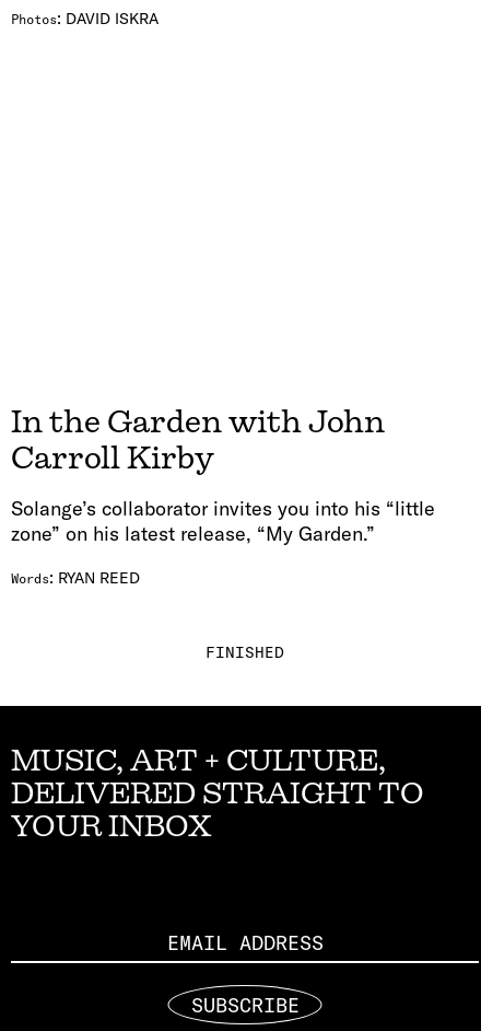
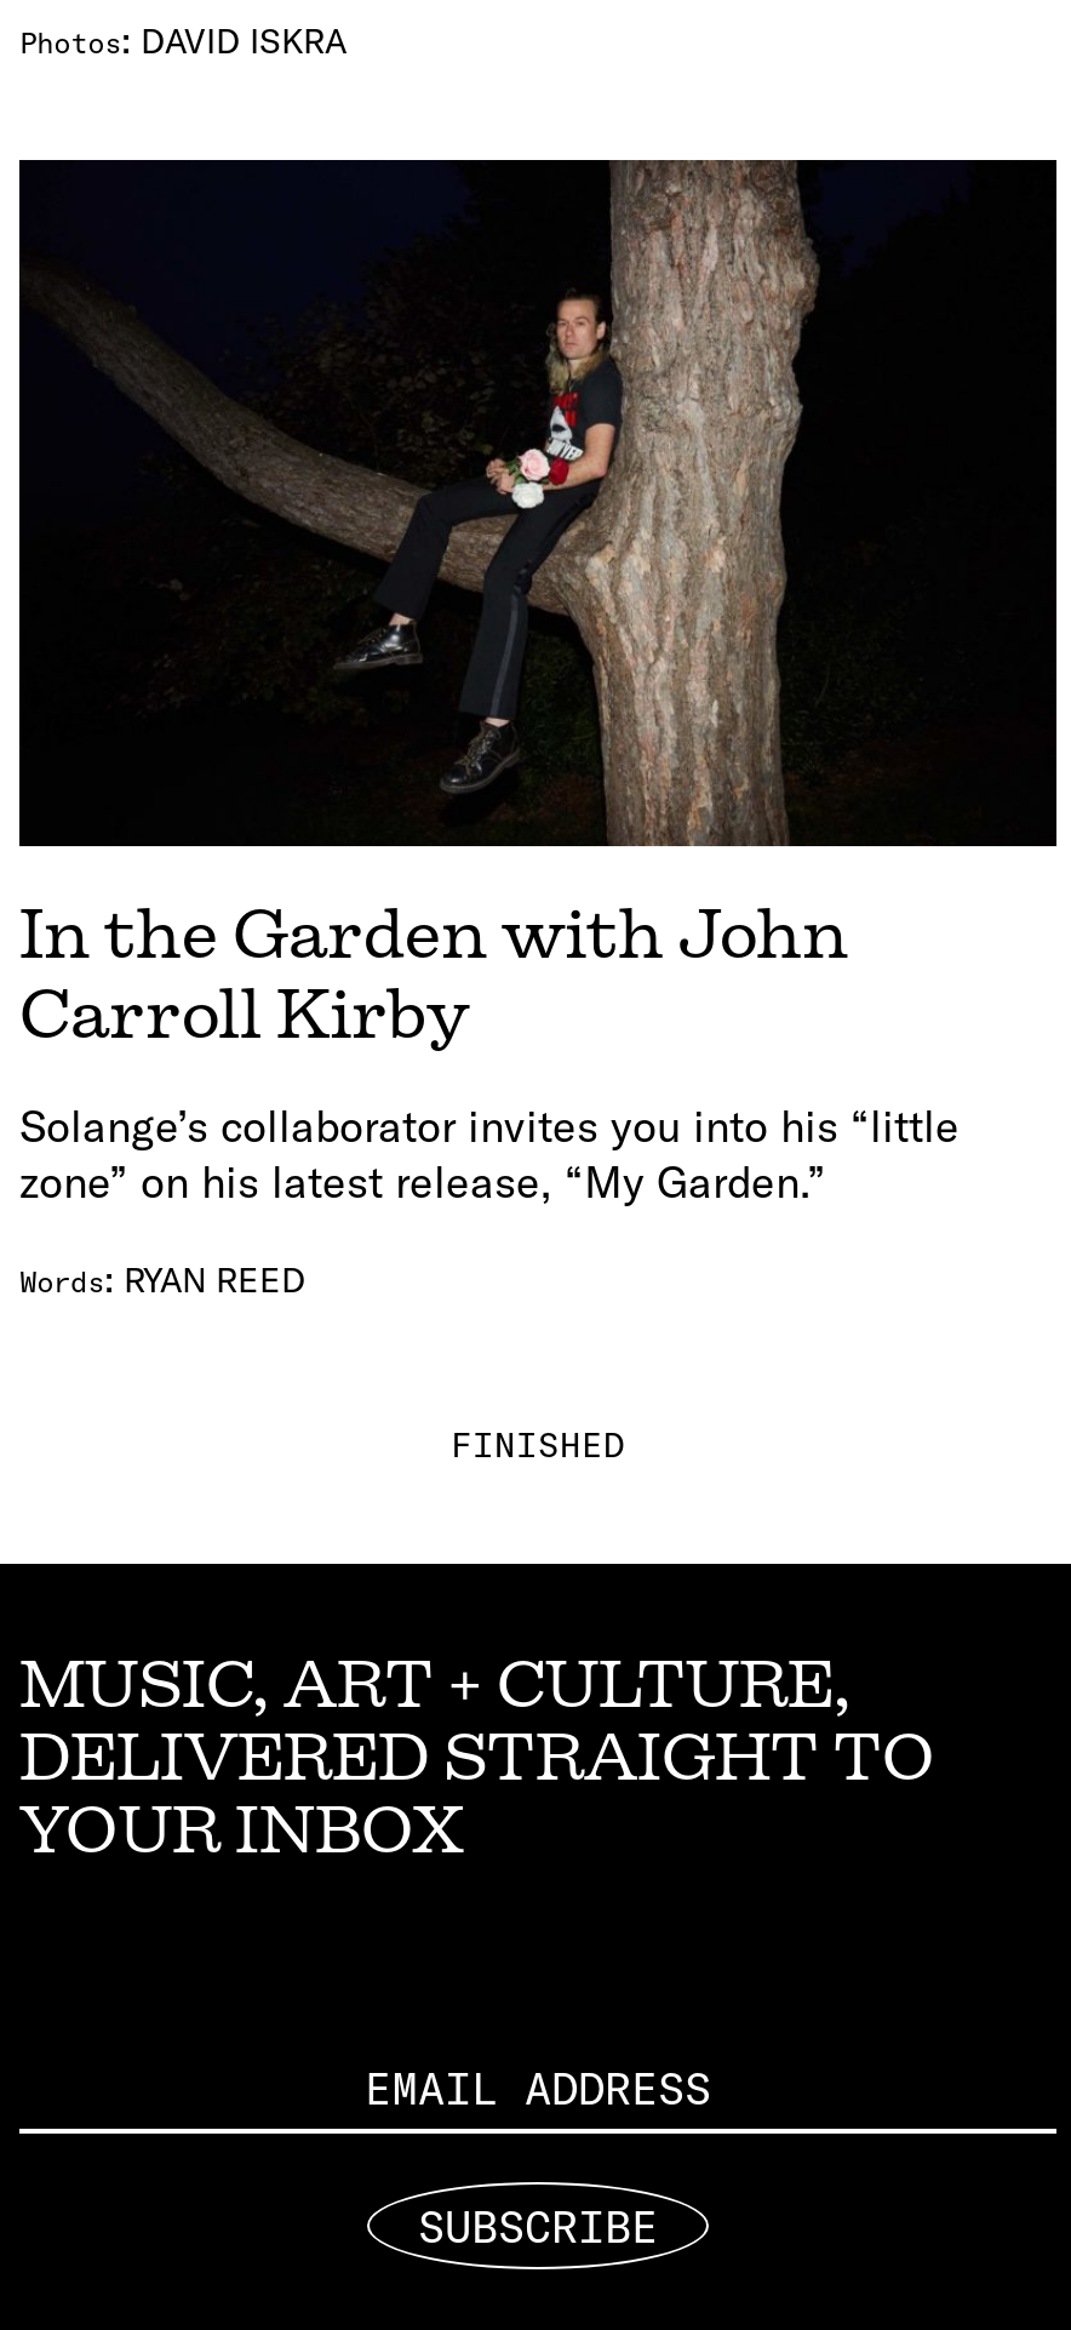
+ [image]
